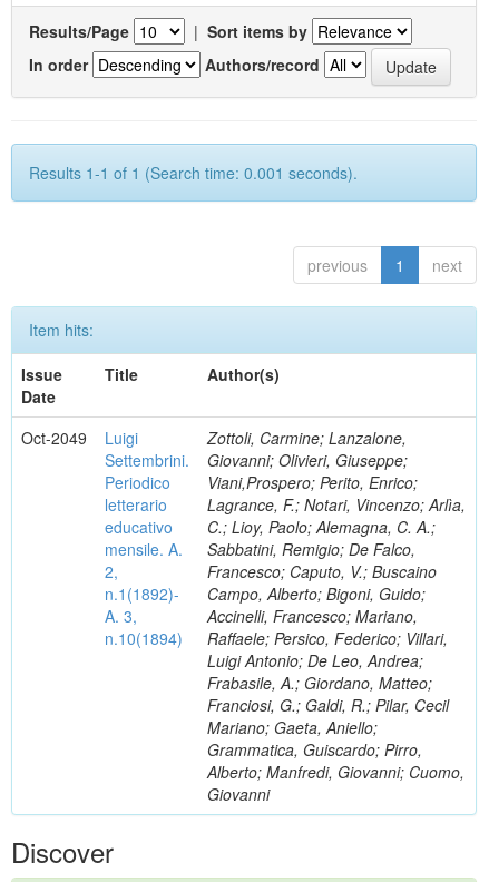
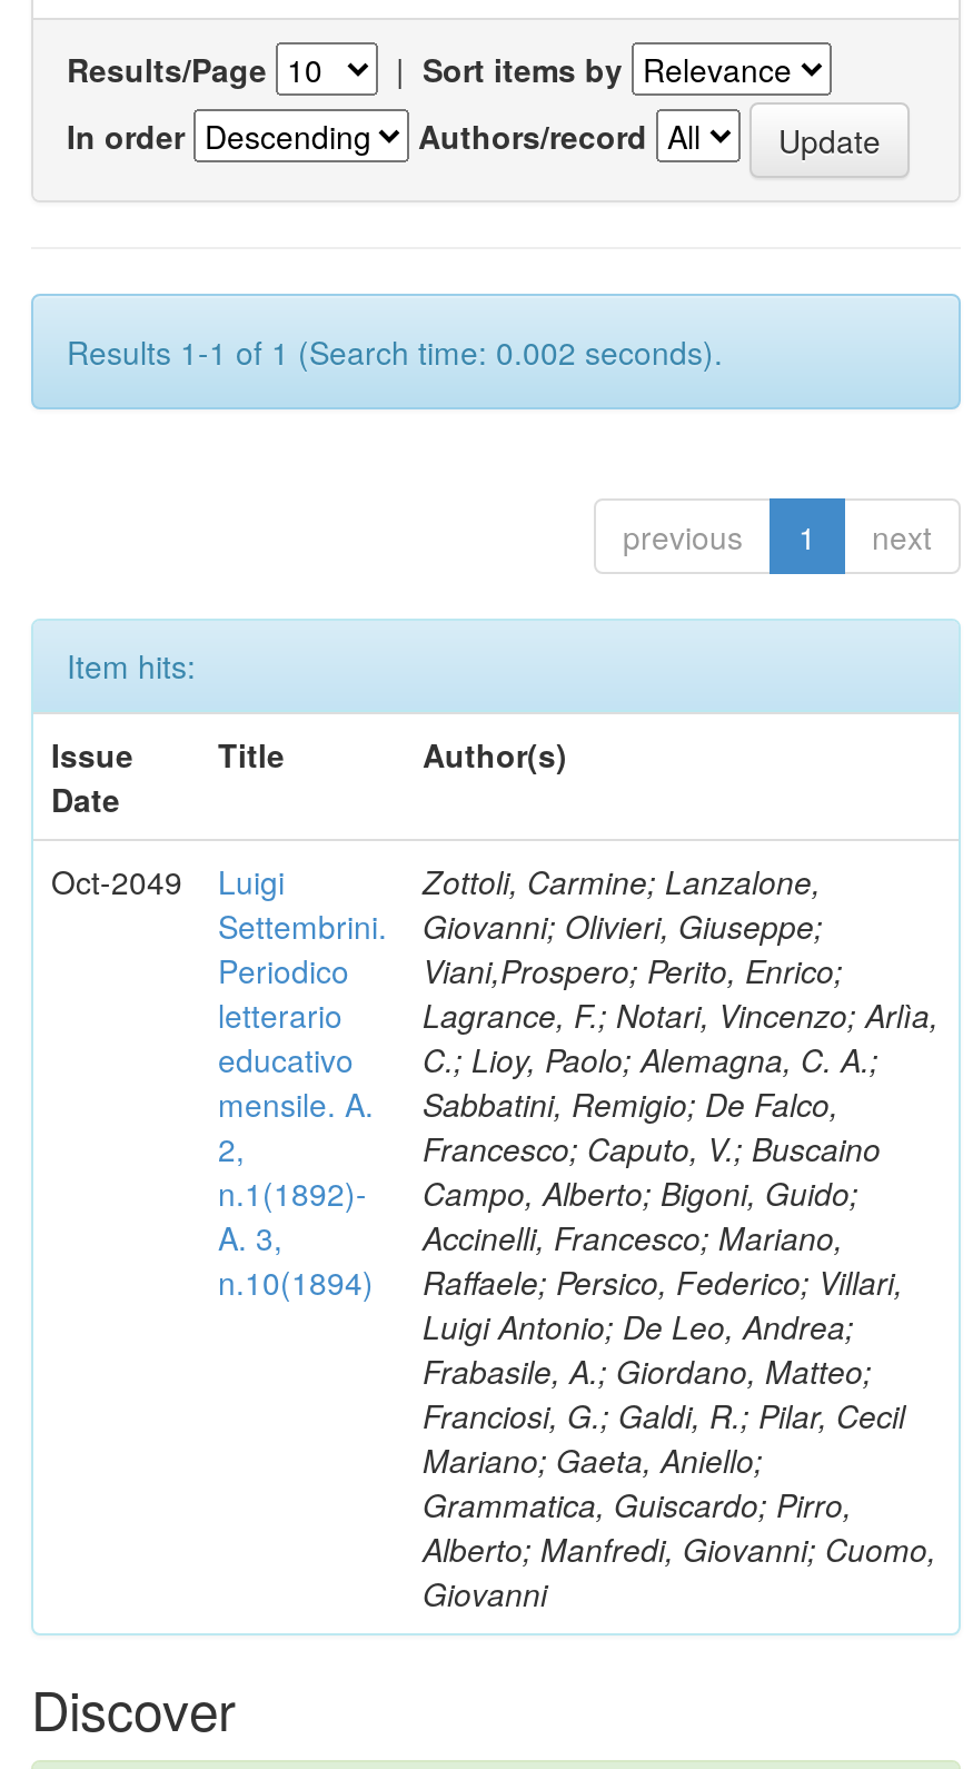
- Results 1-1 of 1 (Search time: 0.001 seconds).
+ Results 1-1 of 1 (Search time: 0.002 seconds).
